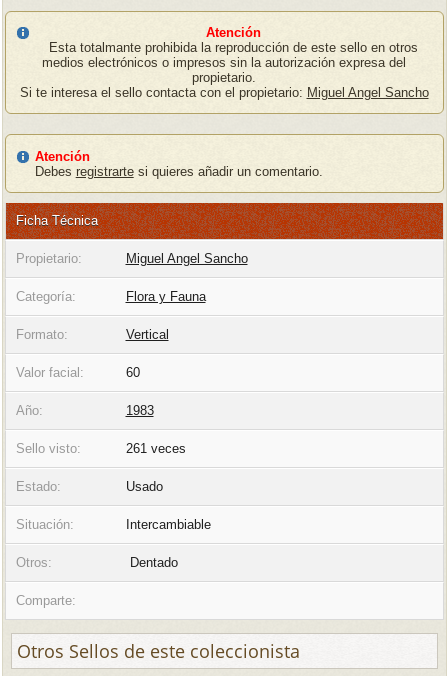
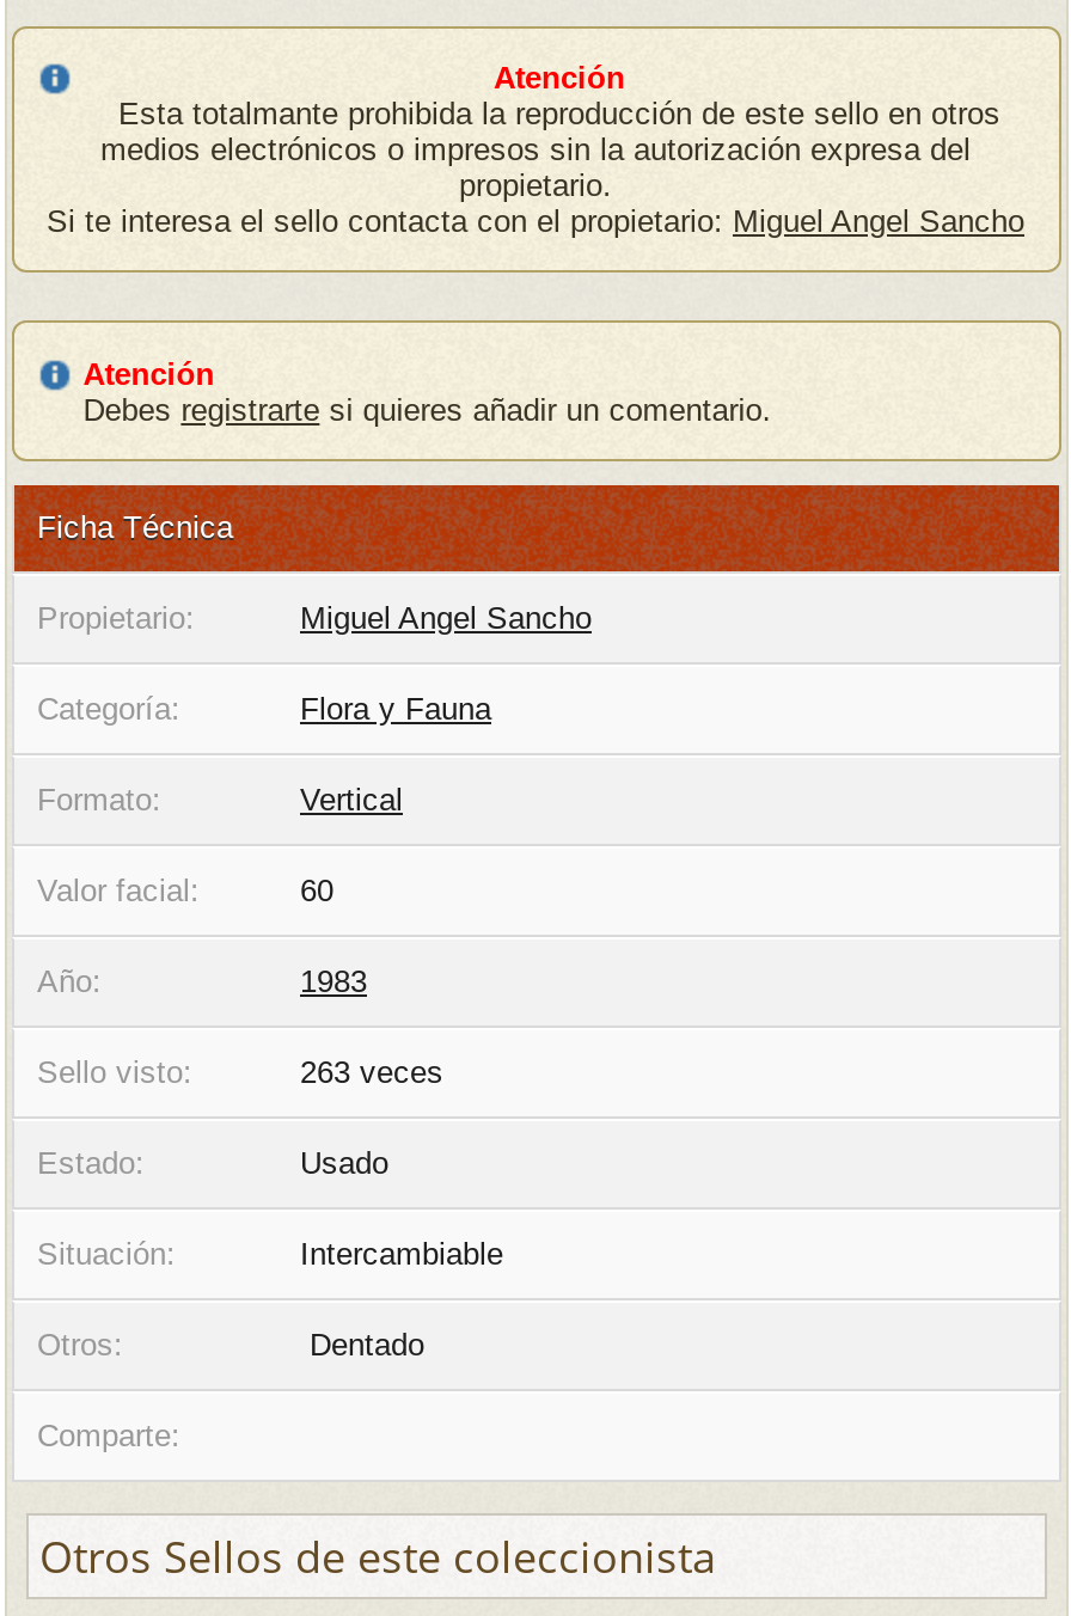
- 261 veces
+ 263 veces
